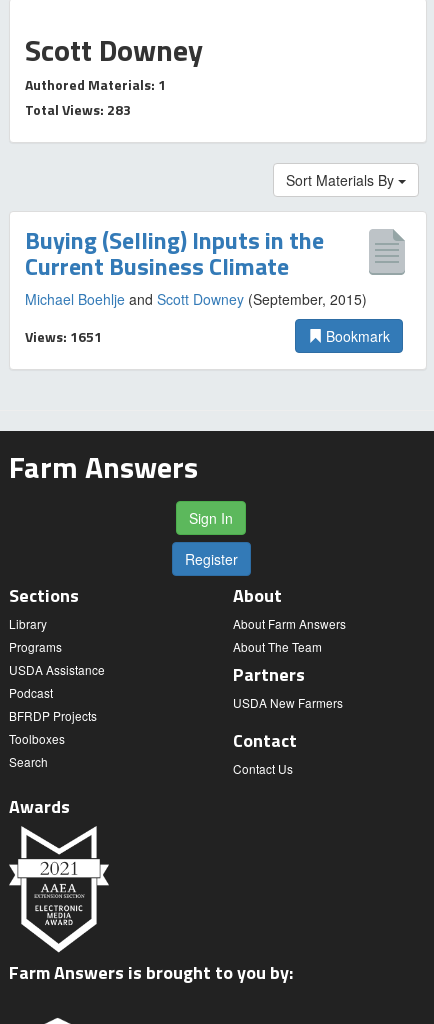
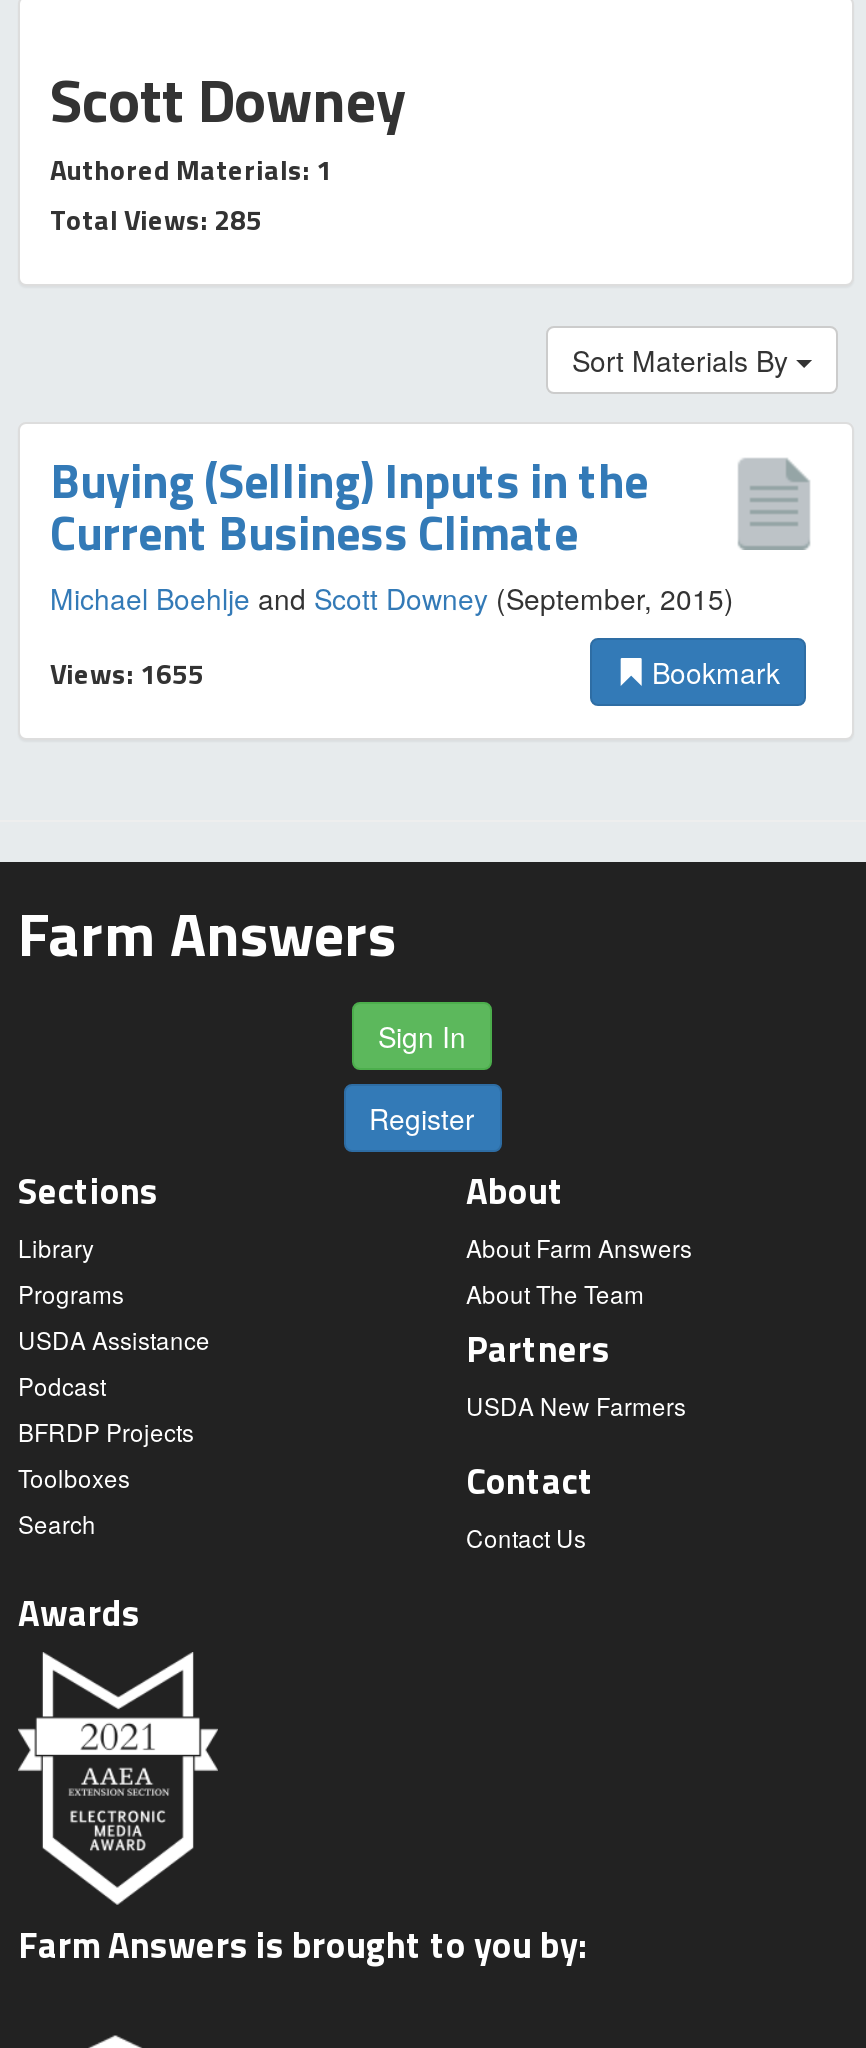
- Total Views: 283
+ Total Views: 285

- Views: 1651
+ Views: 1655
